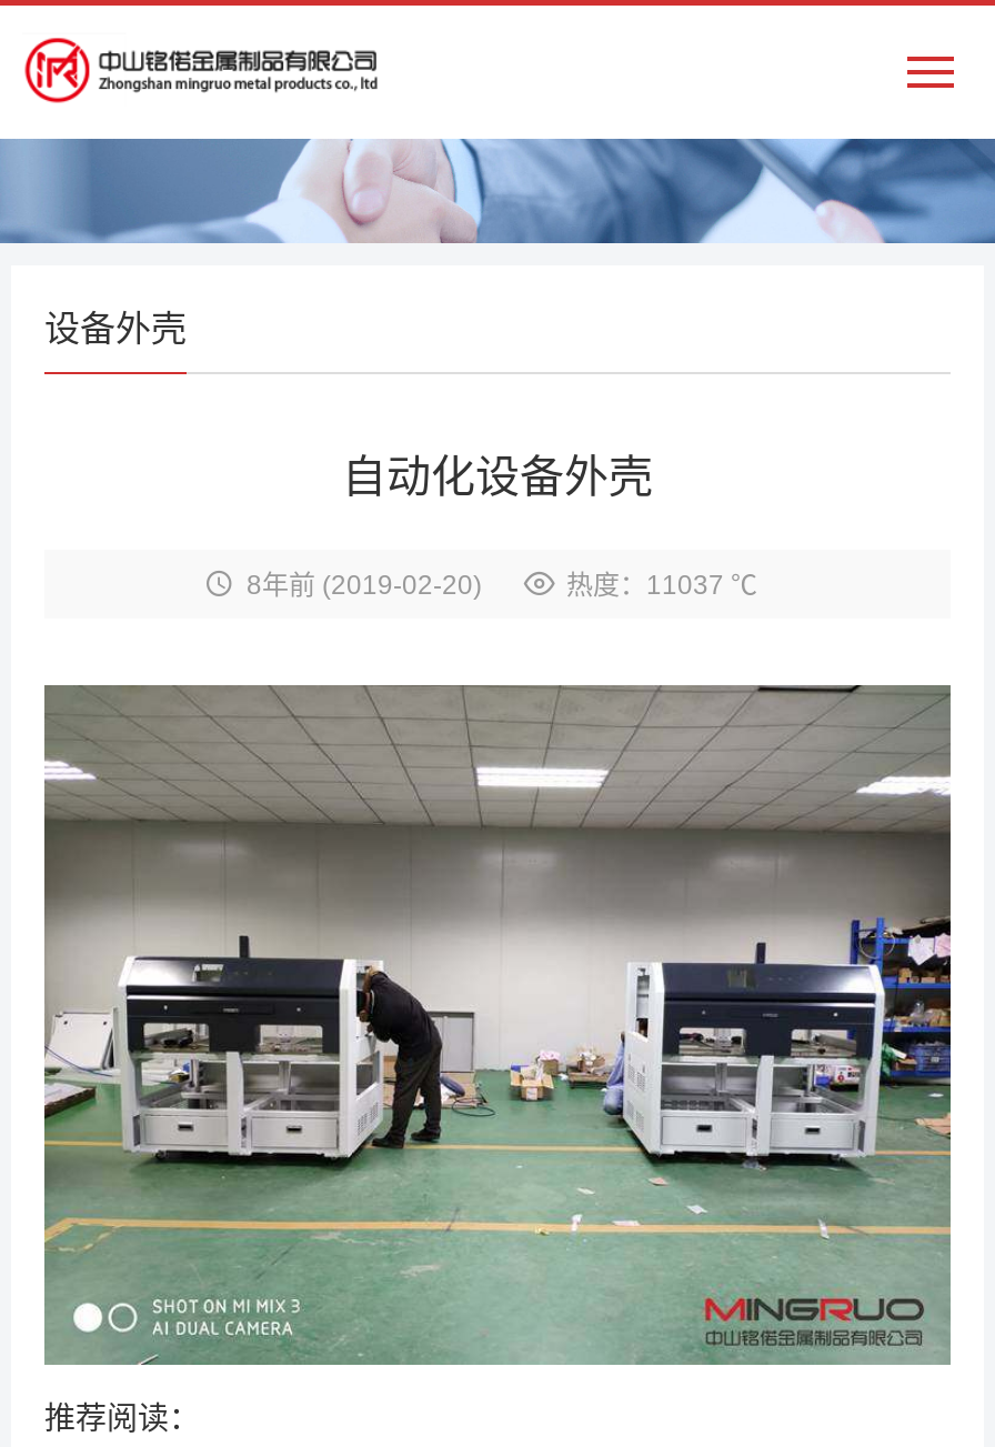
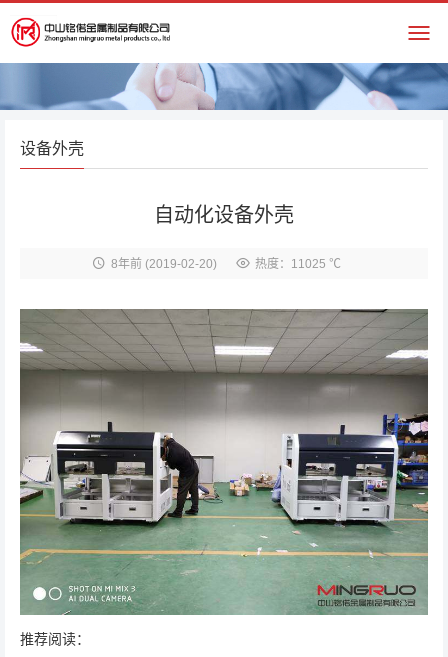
- 热度：11037 ℃
+ 热度：11025 ℃
